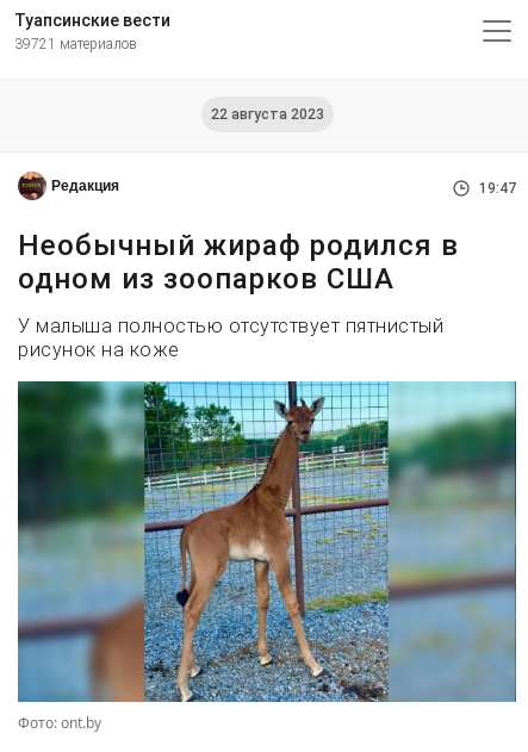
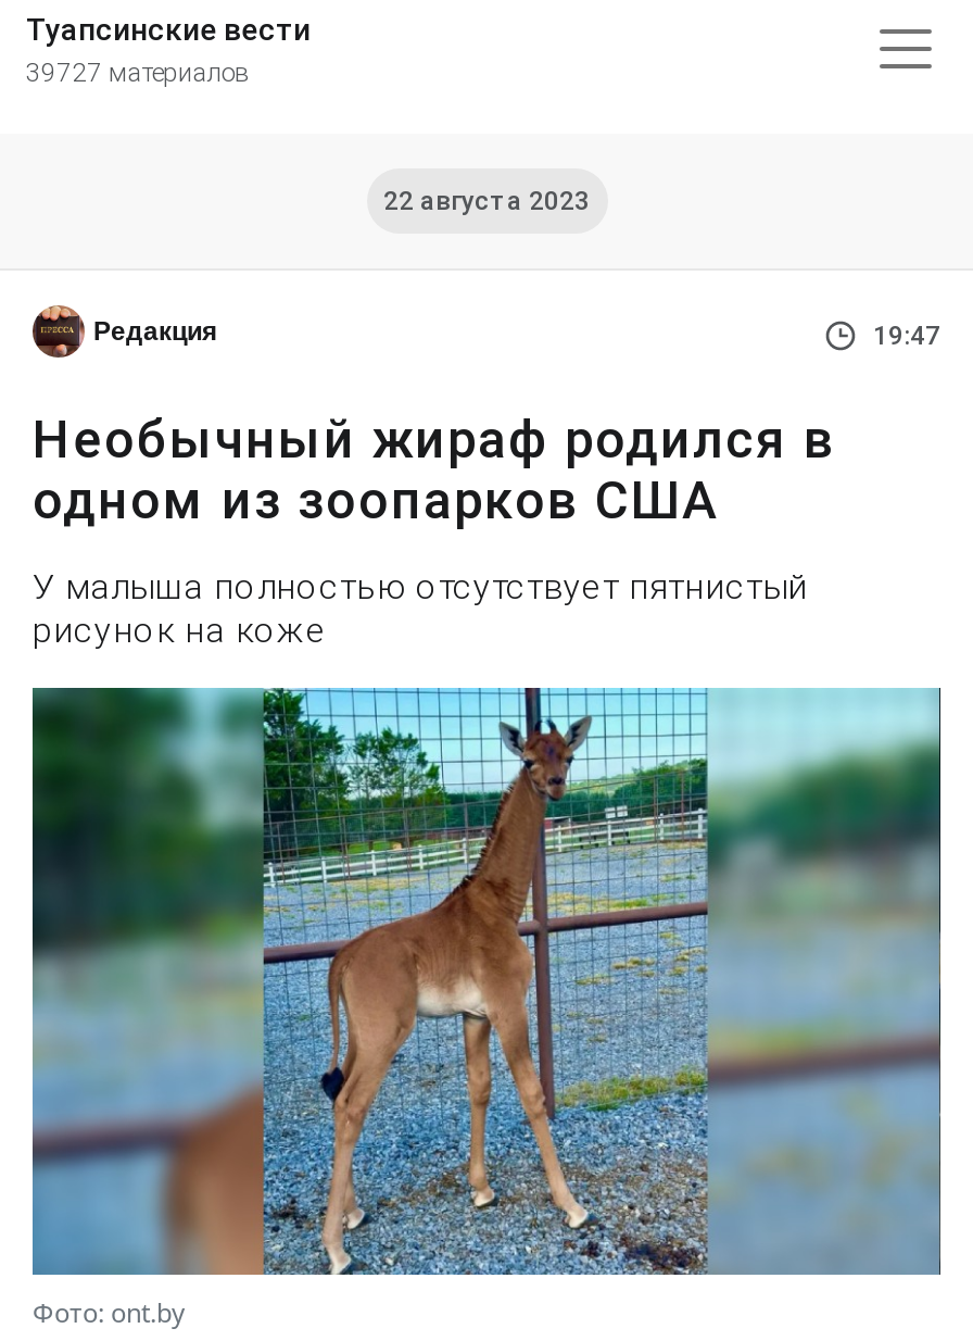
- 39721 материалов
+ 39727 материалов
